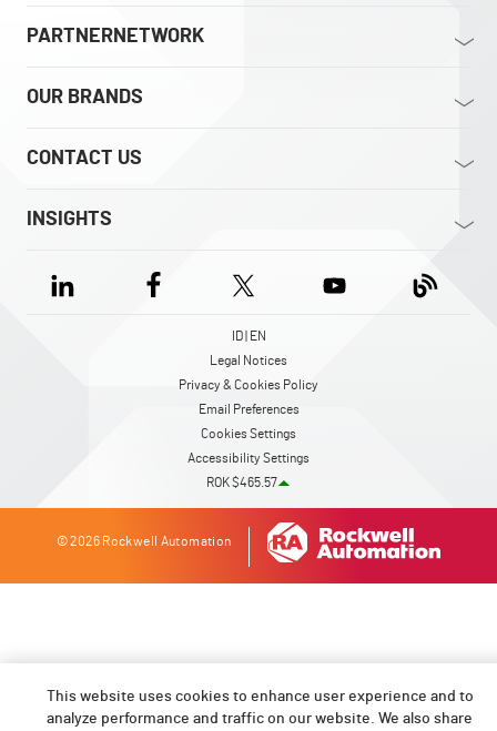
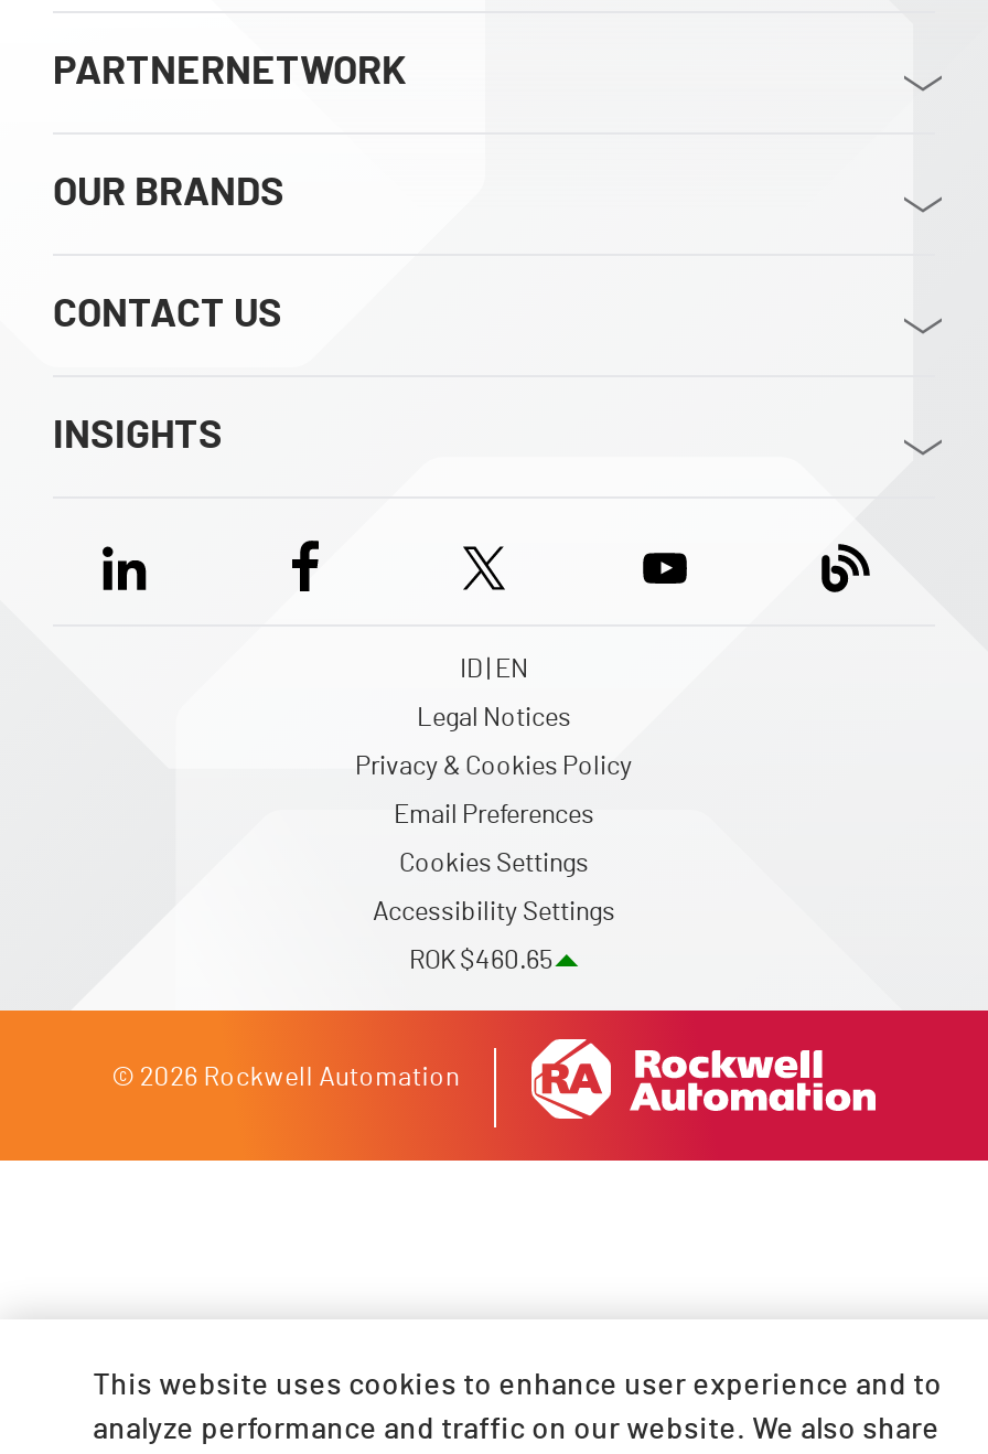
- ROK $465.57
+ ROK $460.65
